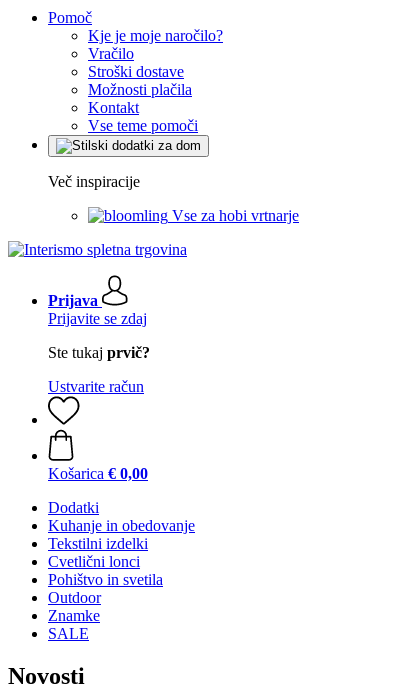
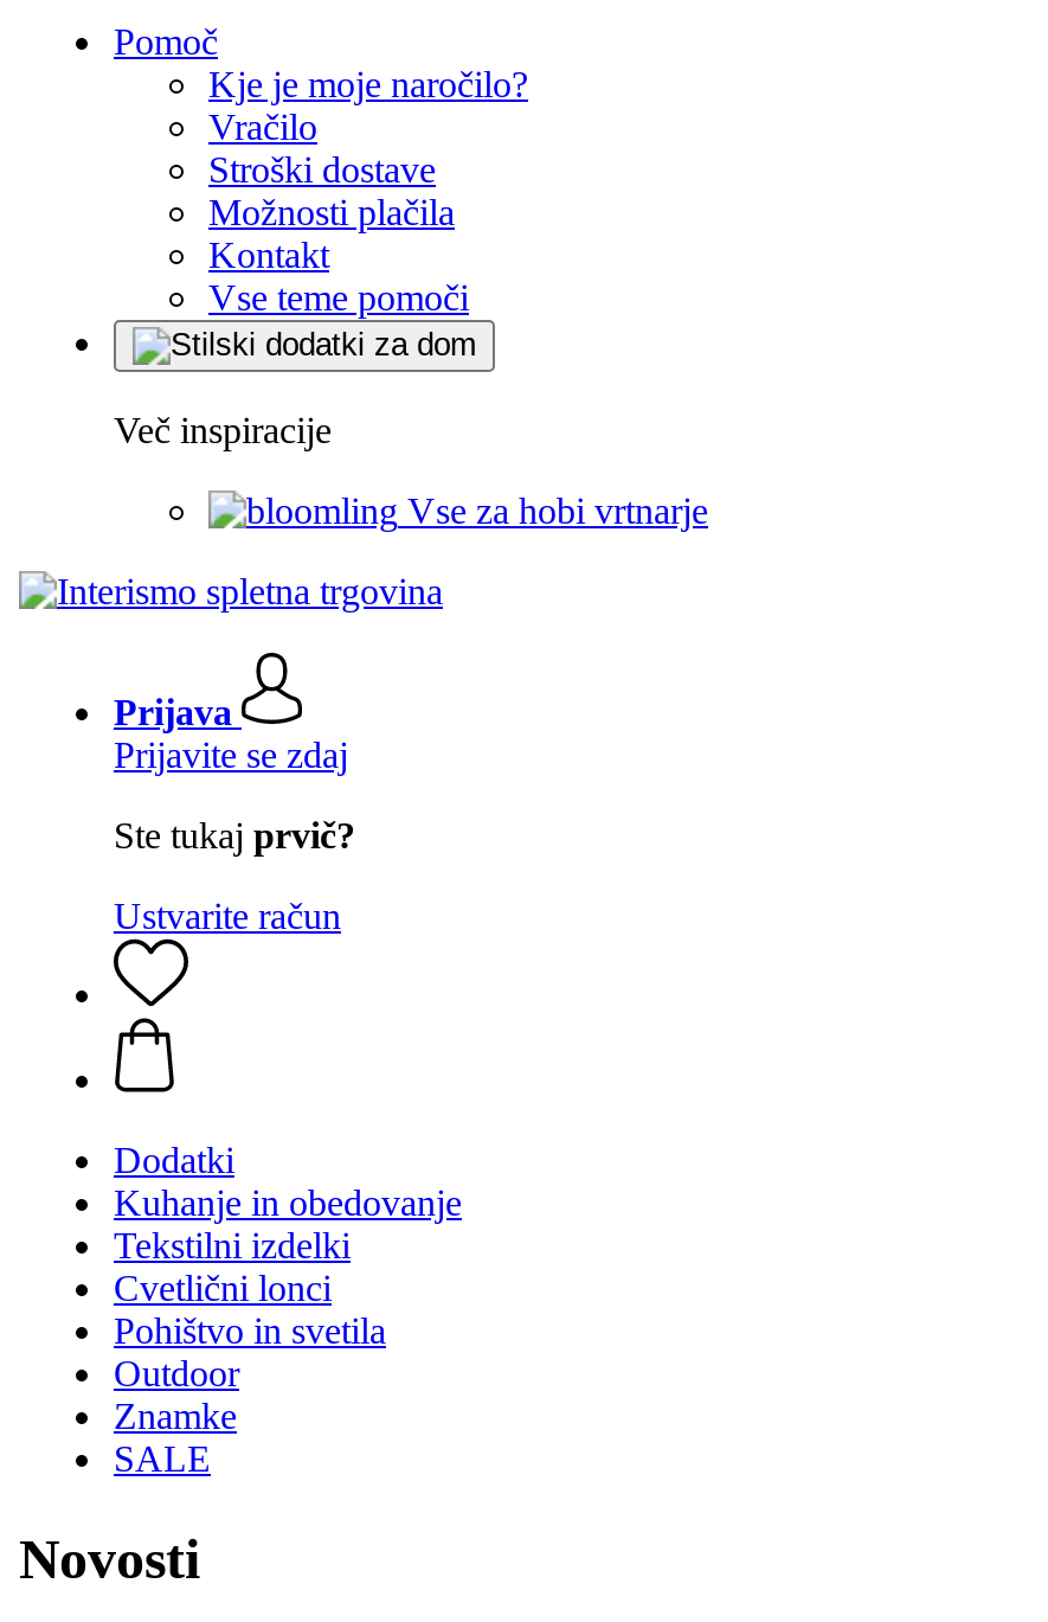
- Košarica € 0,00
